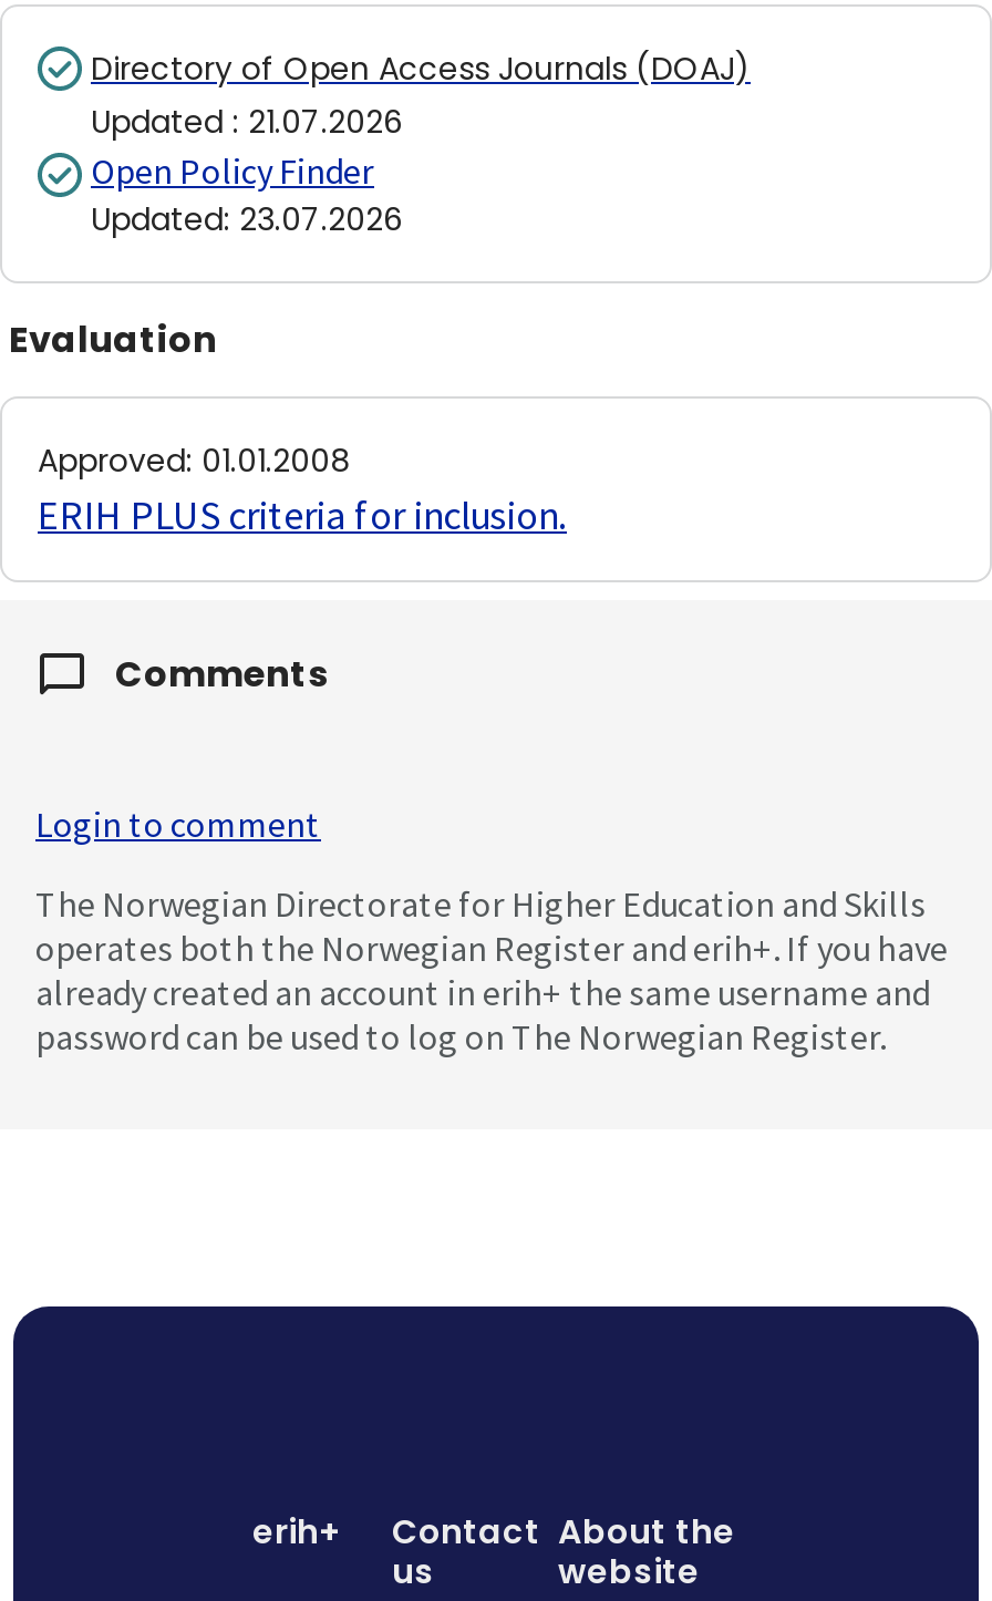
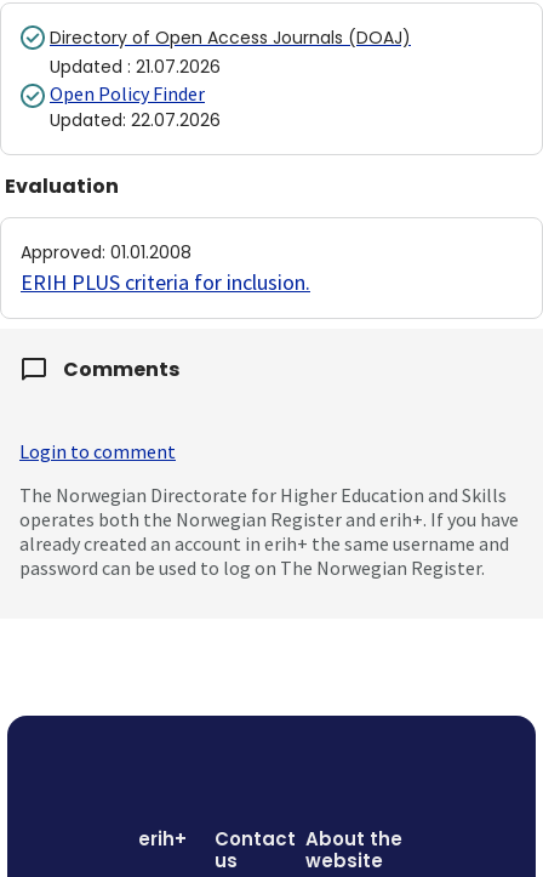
- Updated: 23.07.2026
+ Updated: 22.07.2026
